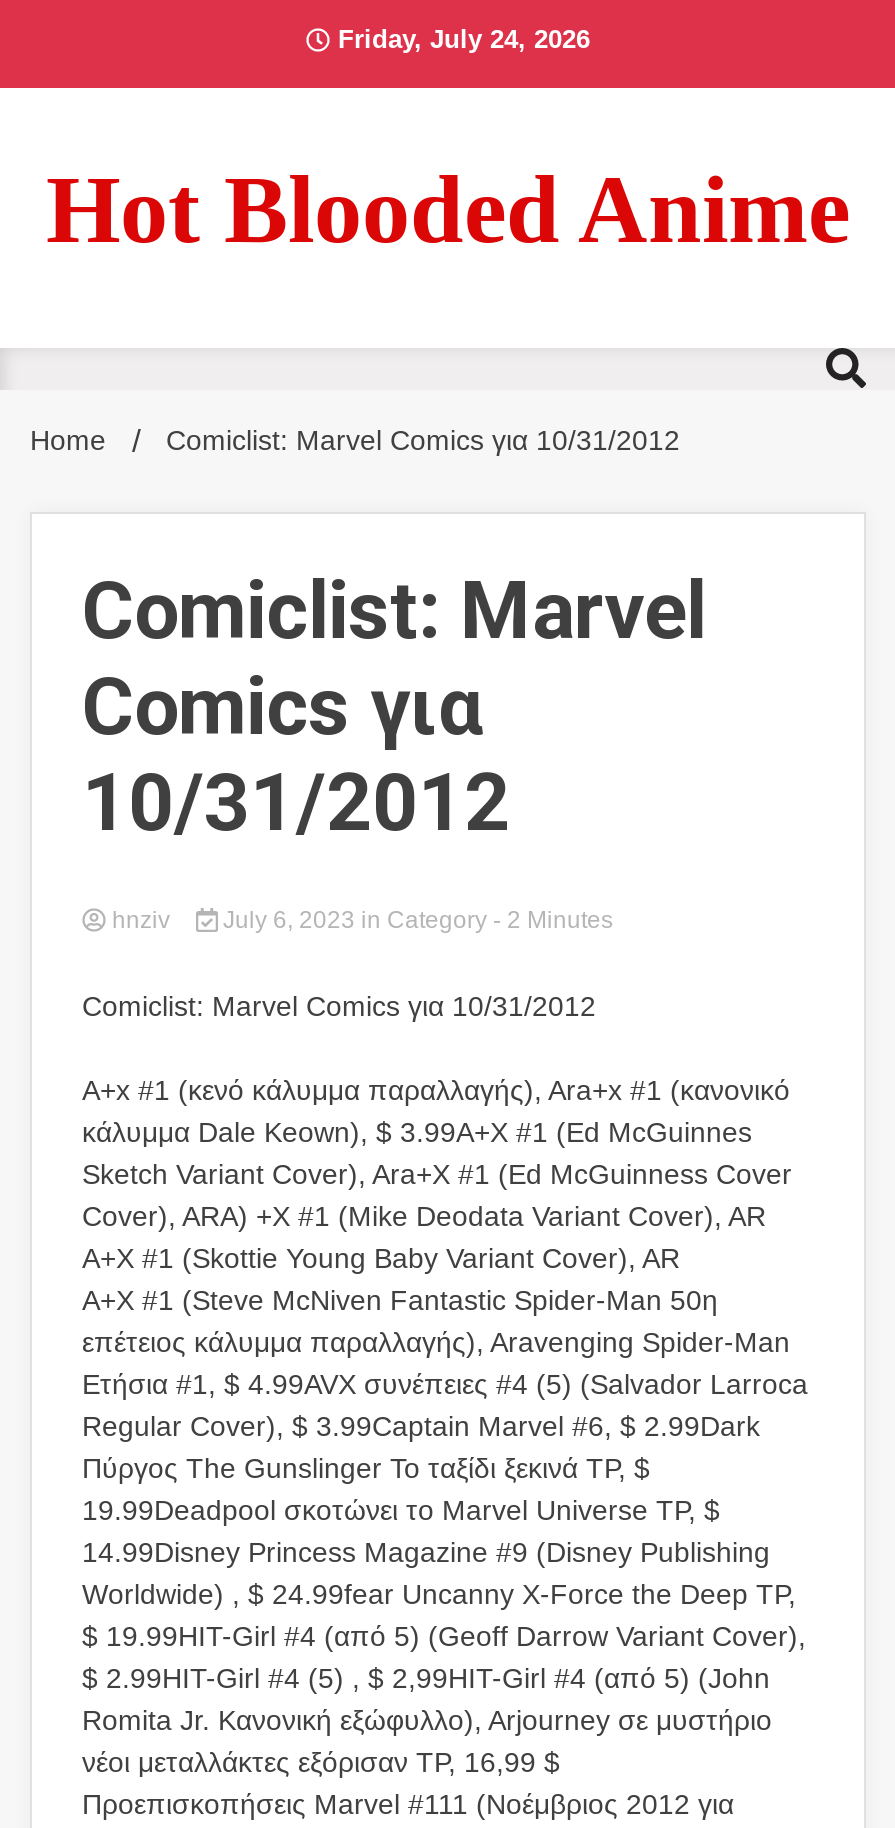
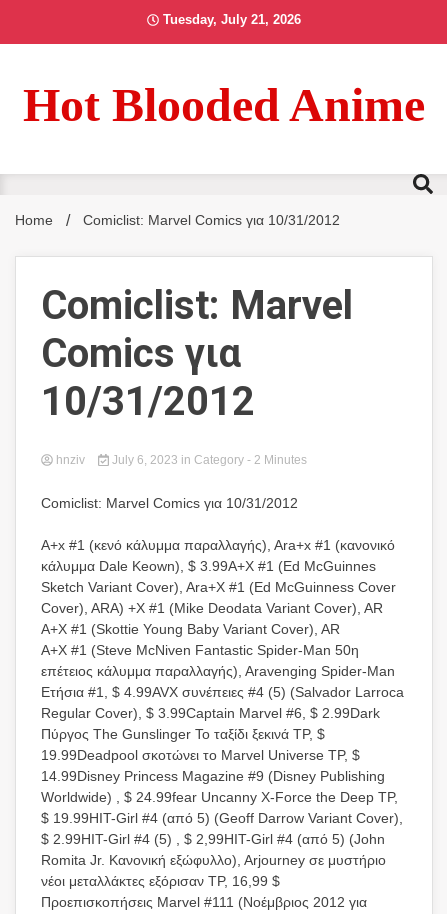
- Friday, July 24, 2026
+ Tuesday, July 21, 2026
